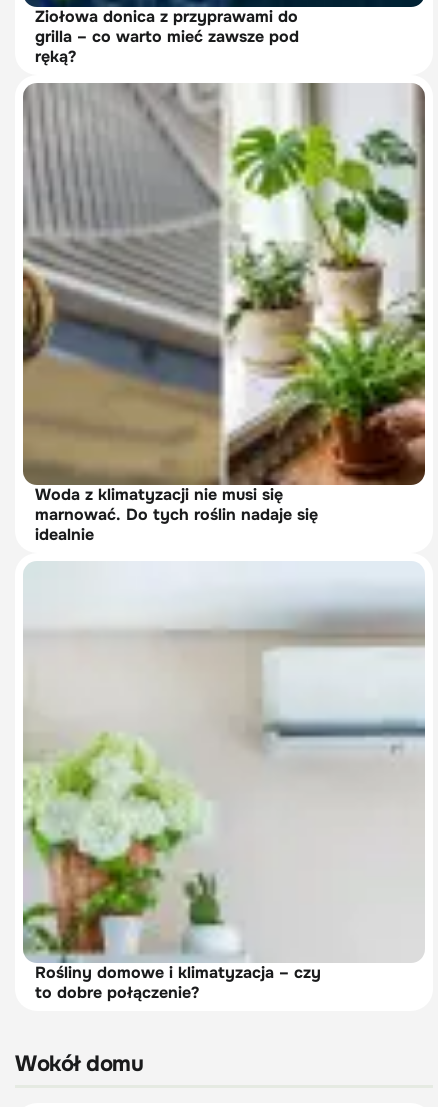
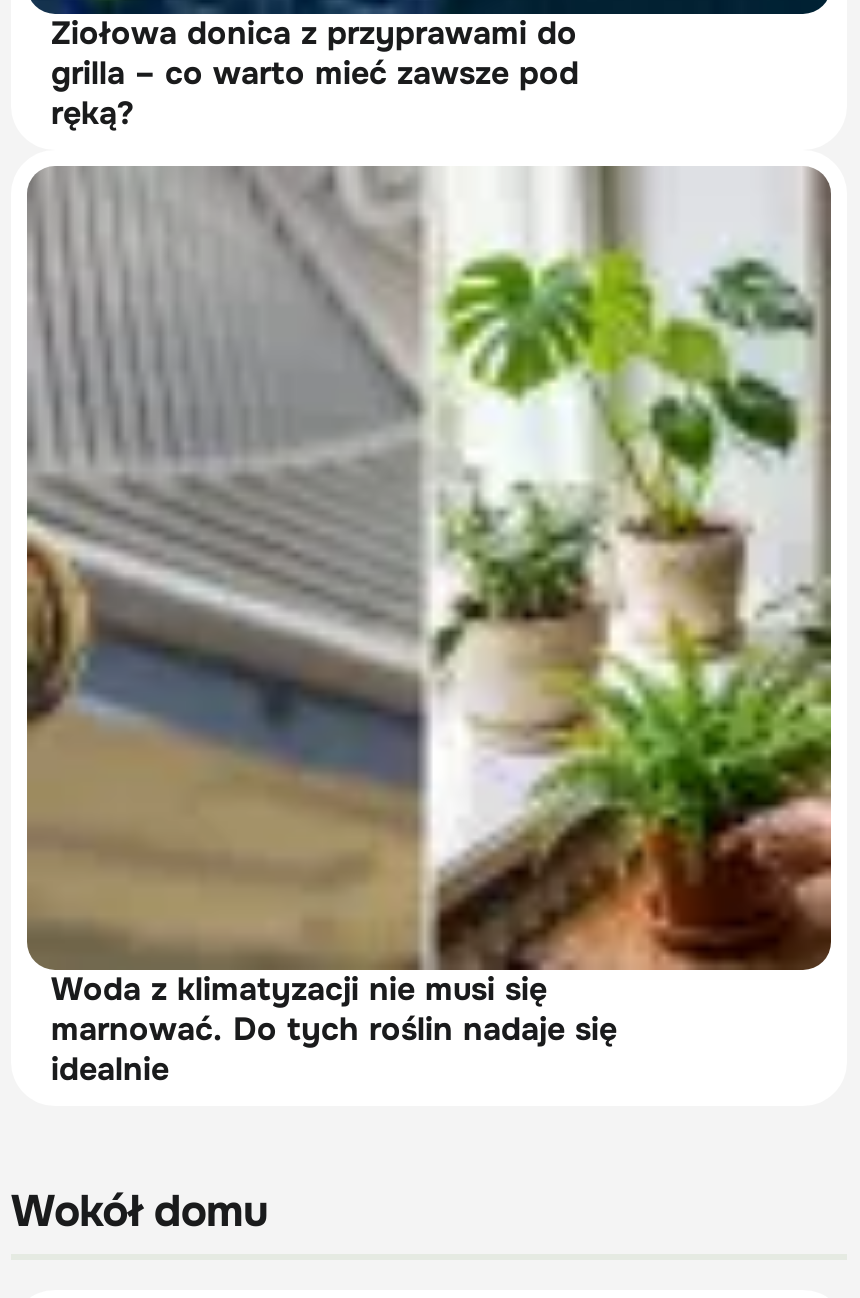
- [image]
- Rośliny domowe i klimatyzacja – czy
- to dobre połączenie?
